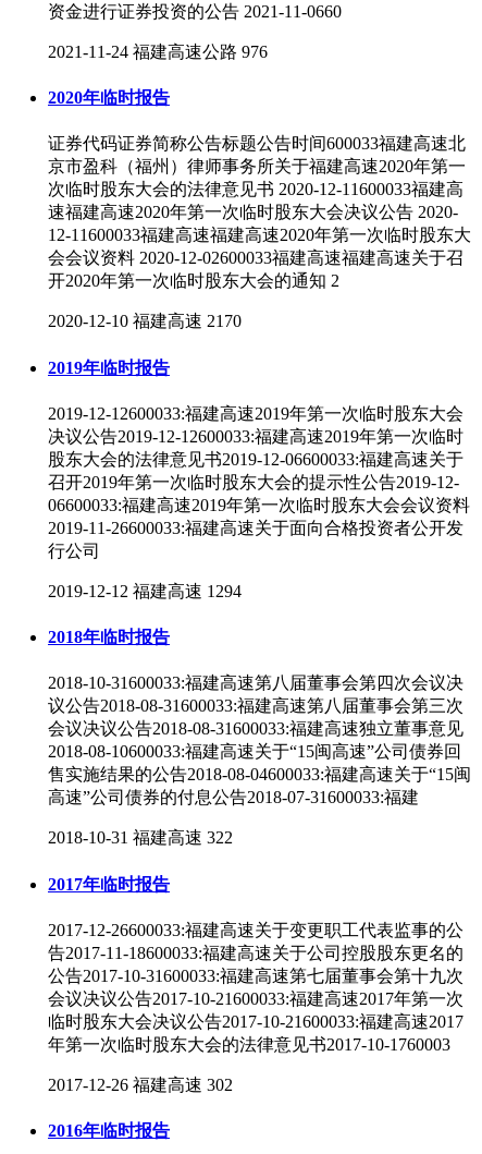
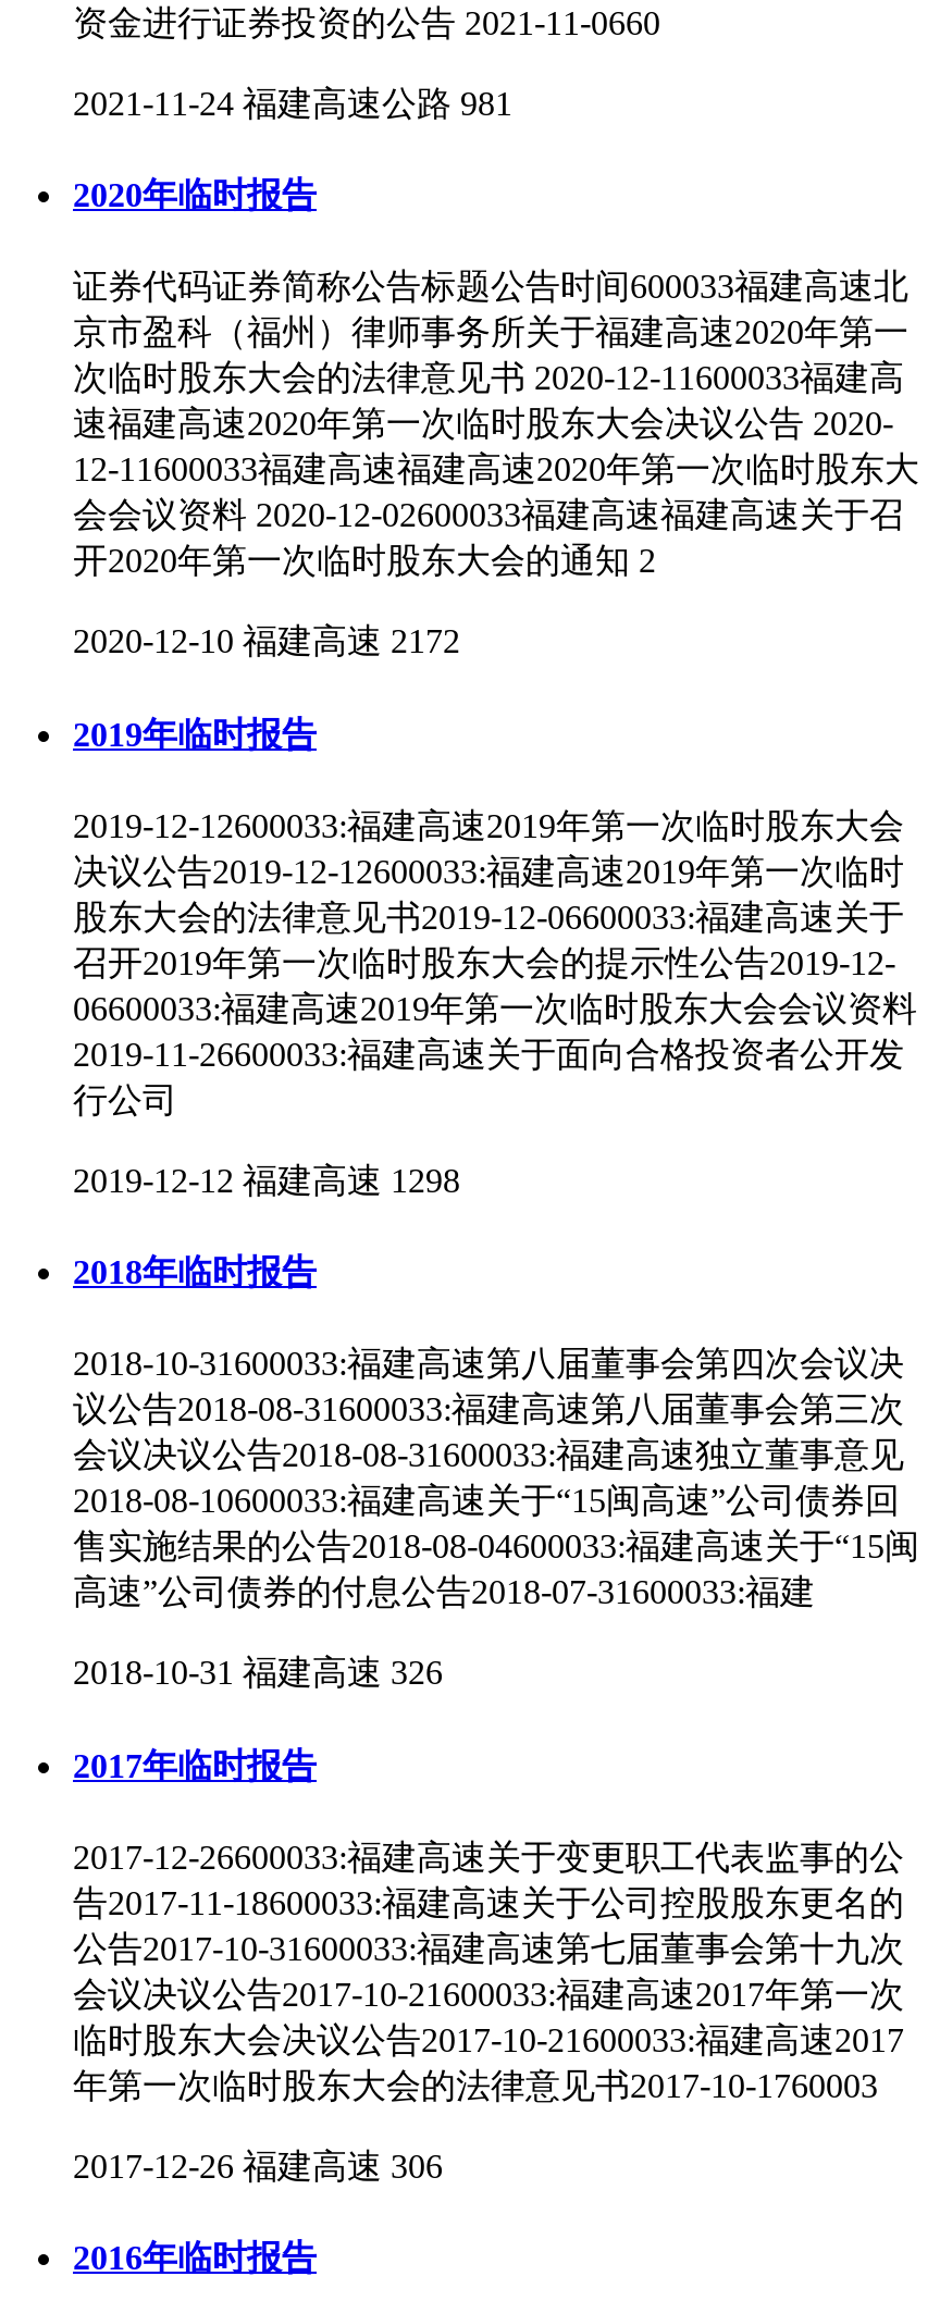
- 2021-11-24 福建高速公路 976
+ 2021-11-24 福建高速公路 981

- 2020-12-10 福建高速 2170
+ 2020-12-10 福建高速 2172

- 2019-12-12 福建高速 1294
+ 2019-12-12 福建高速 1298

- 2018-10-31 福建高速 322
+ 2018-10-31 福建高速 326

- 2017-12-26 福建高速 302
+ 2017-12-26 福建高速 306
